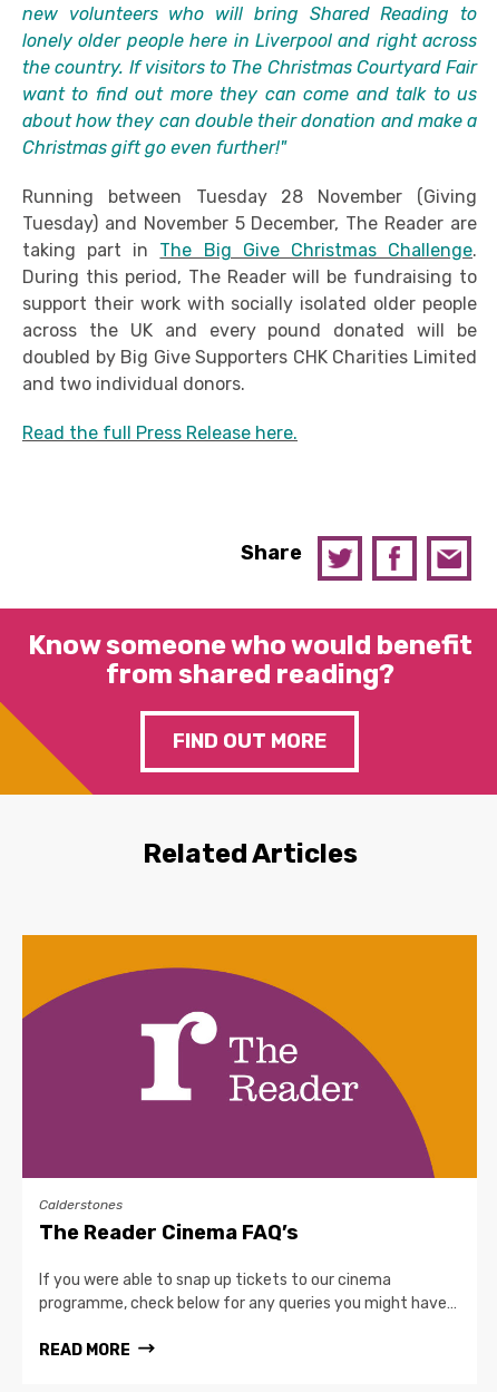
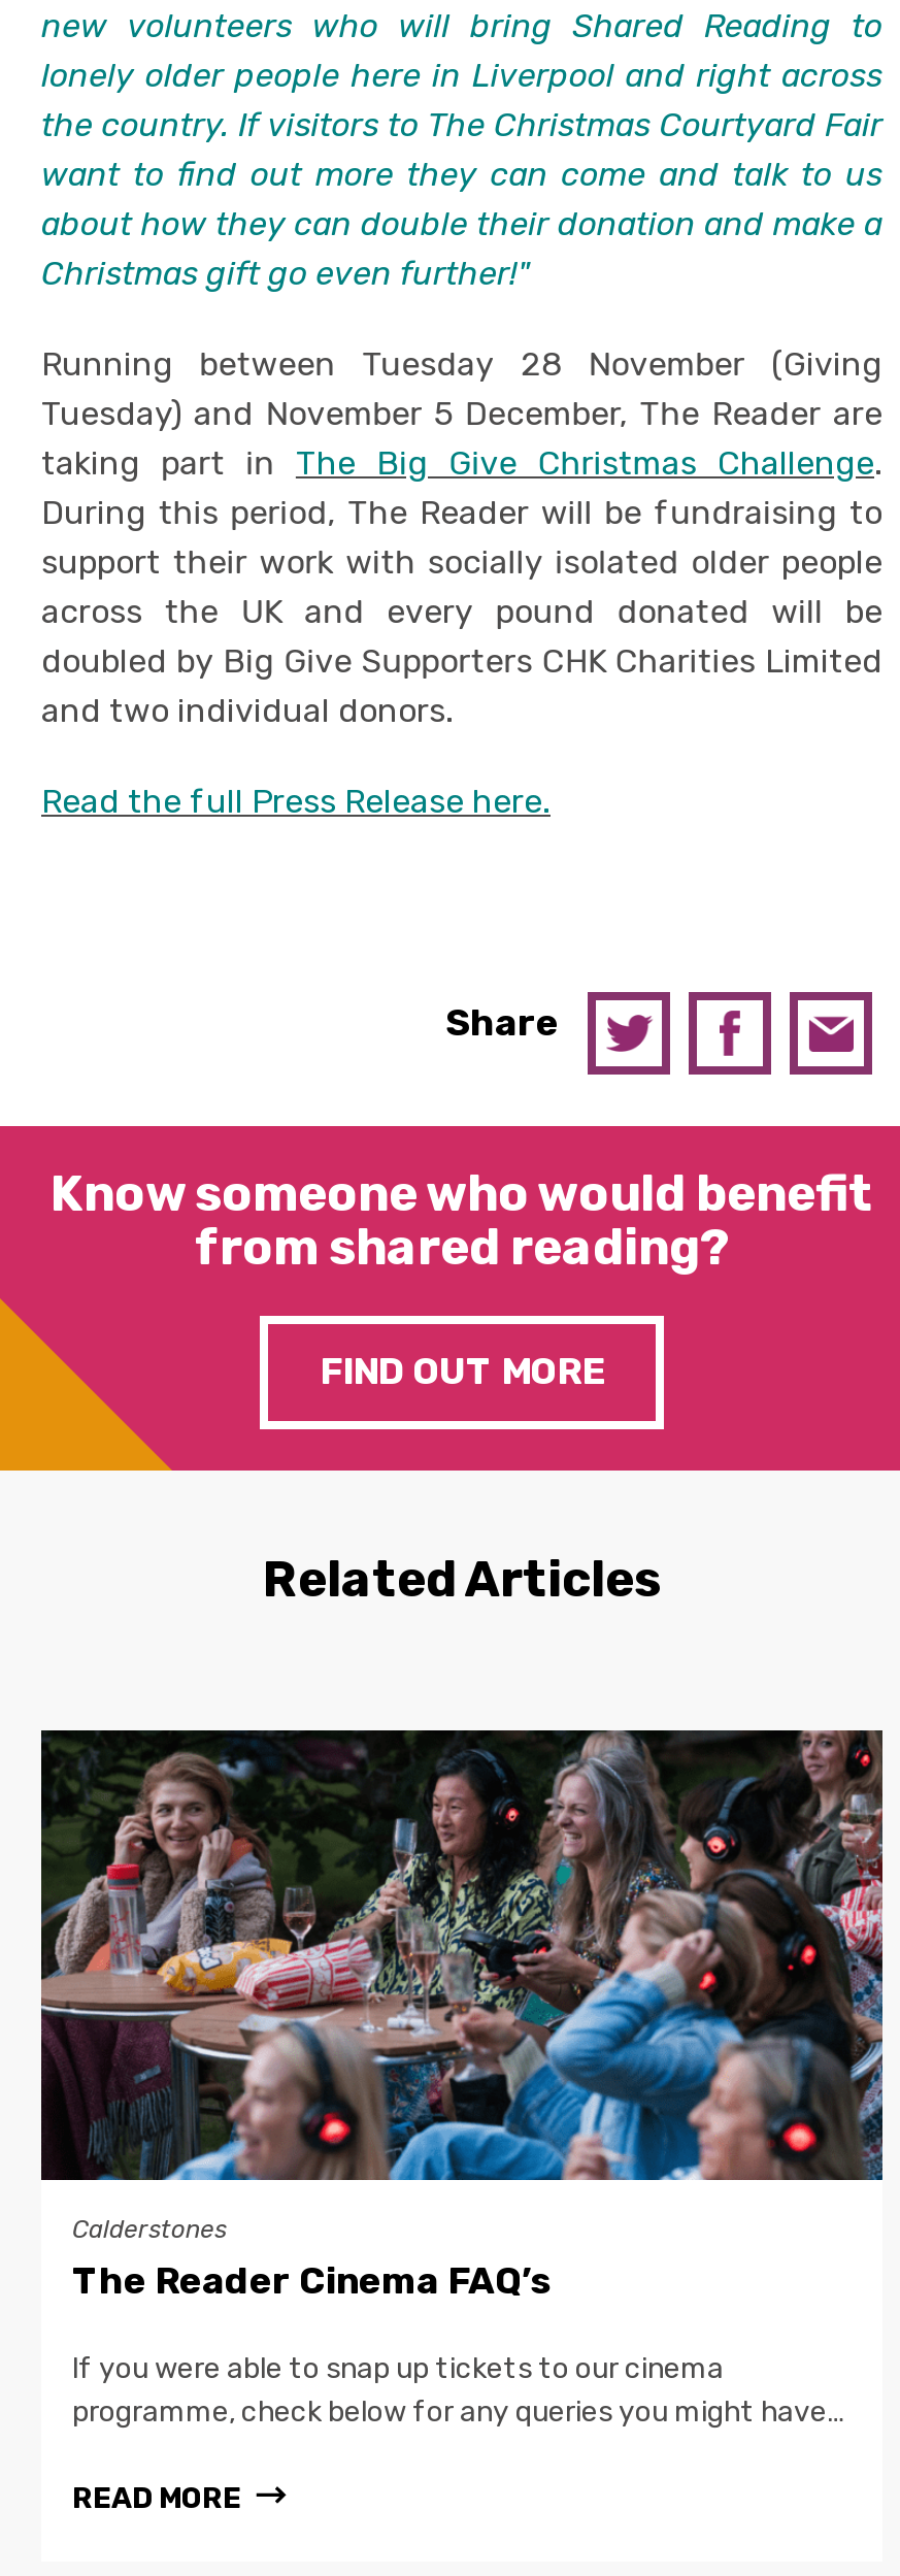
- [image]
+ [image]
